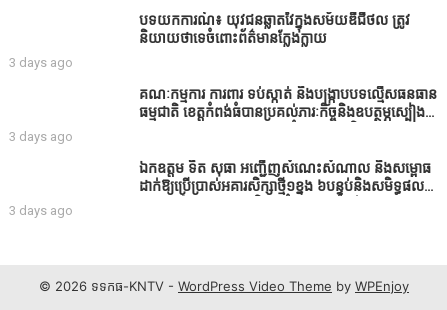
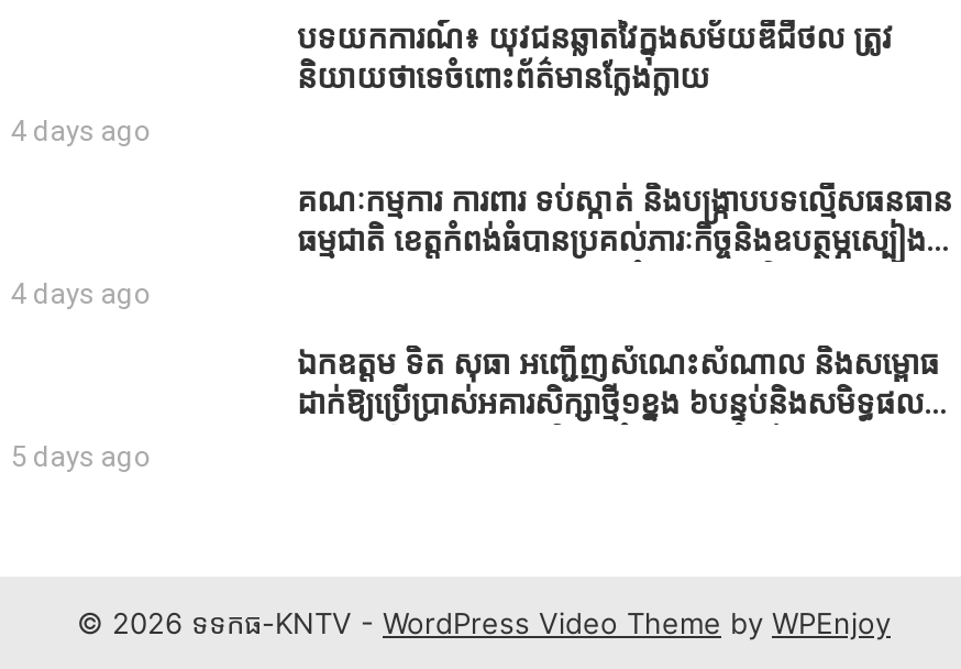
- 3 days ago
+ 4 days ago

- 3 days ago
+ 4 days ago

- 3 days ago
+ 5 days ago
